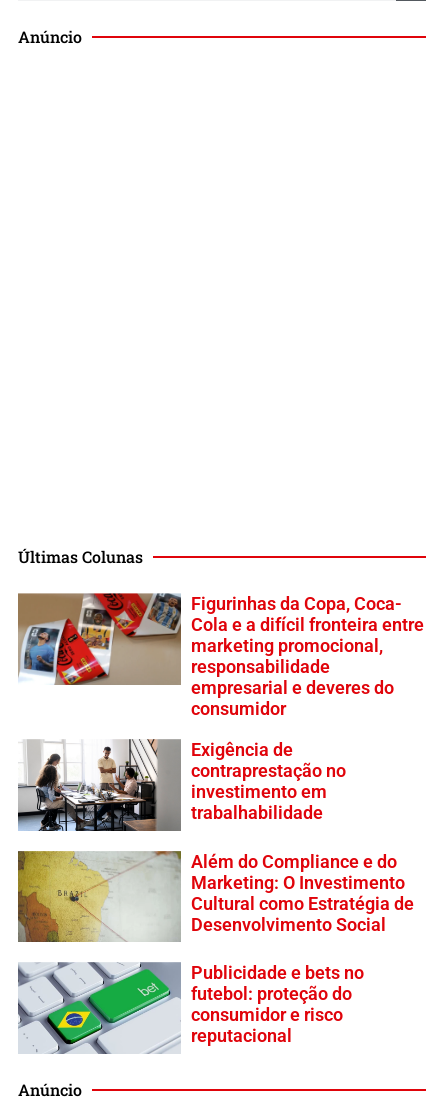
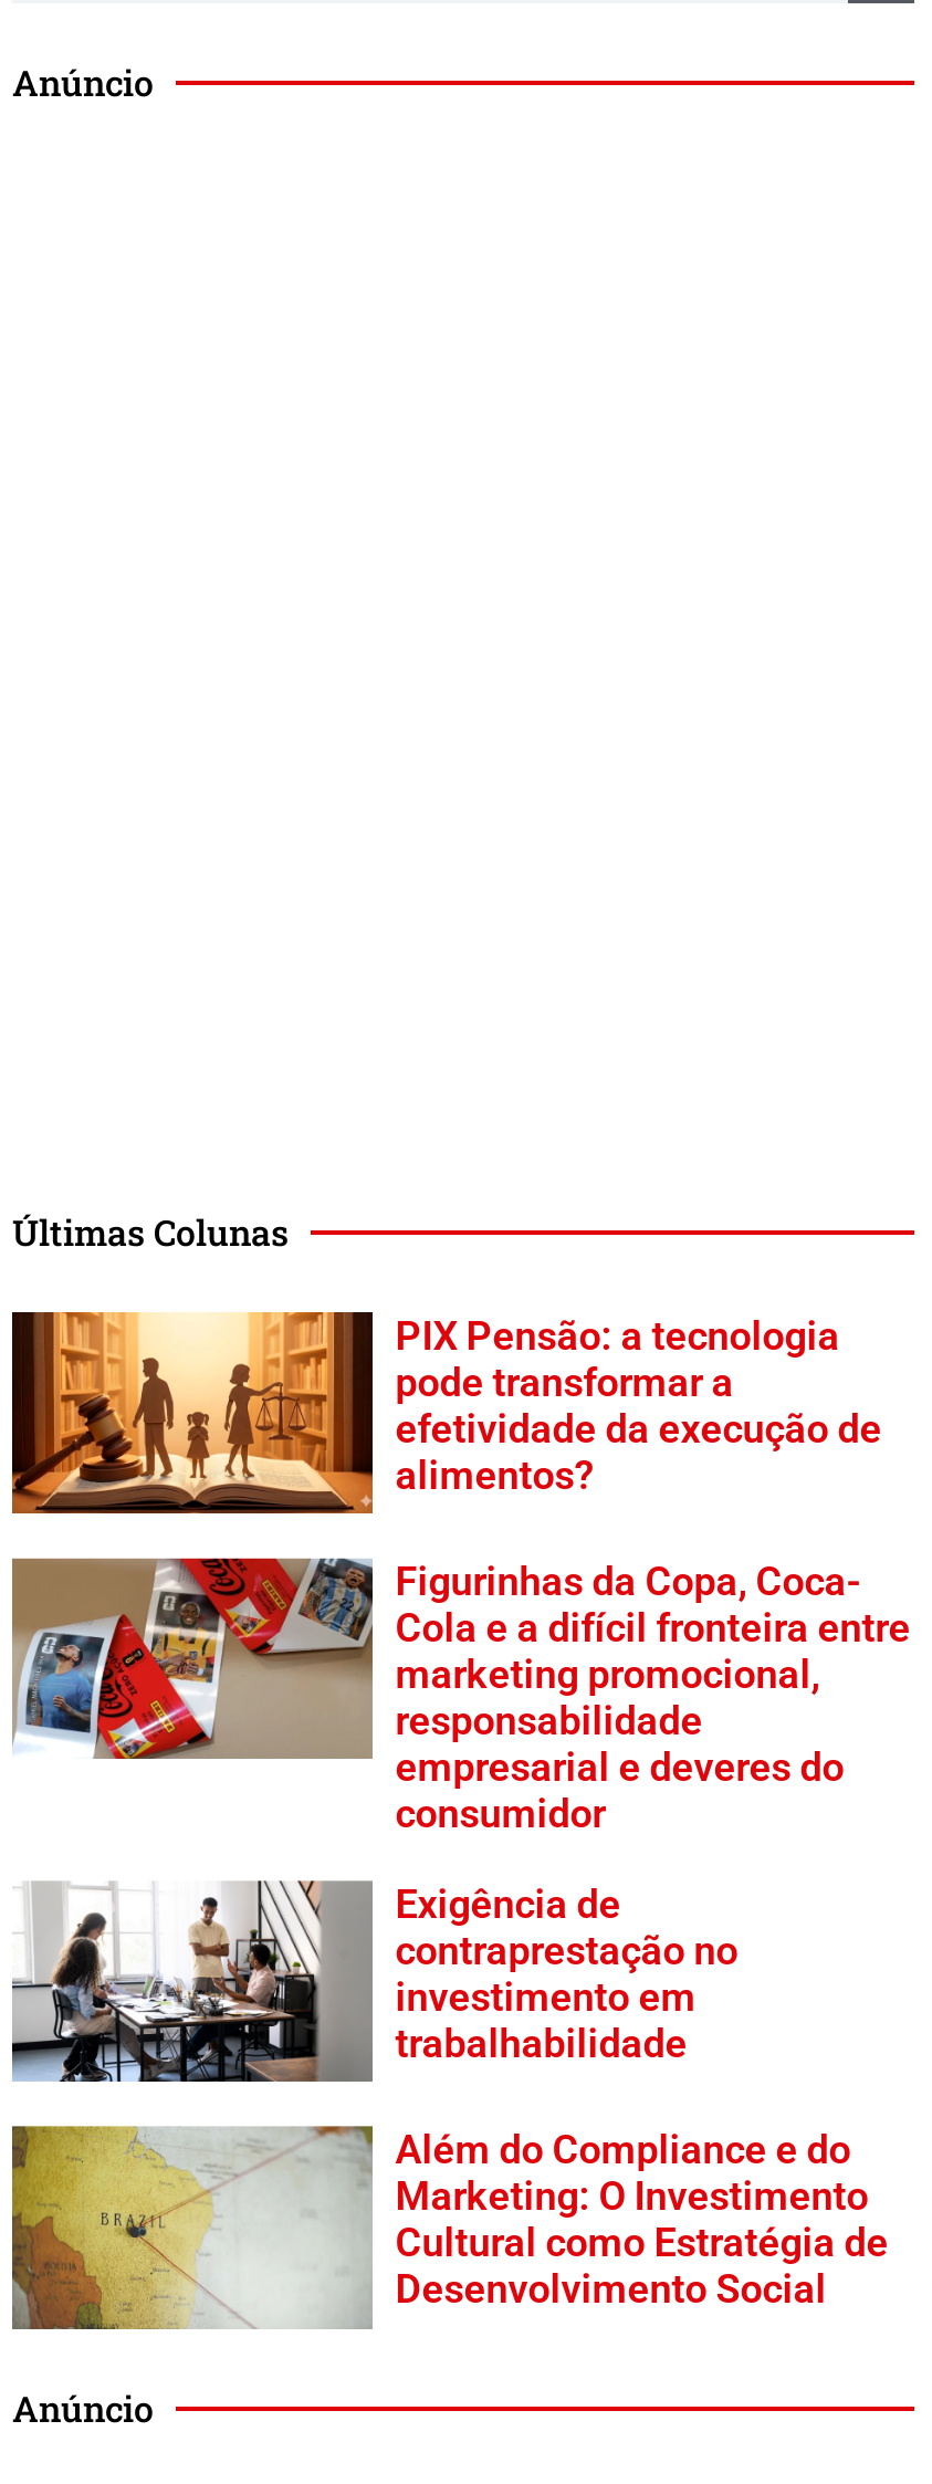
+ [image]
+ PIX Pensão: a tecnologia
+ pode transformar a
+ efetividade da execução de
+ alimentos?

moved down: [image] | Figurinhas da Copa, Coca- | Cola e a difícil fronteira entre | ... | Cultural como Estratégia de | Desenvolvimento Social

- [image]
- Publicidade e bets no
- futebol: proteção do
- consumidor e risco
- reputacional
